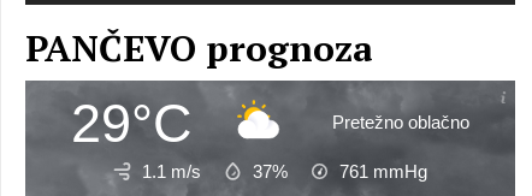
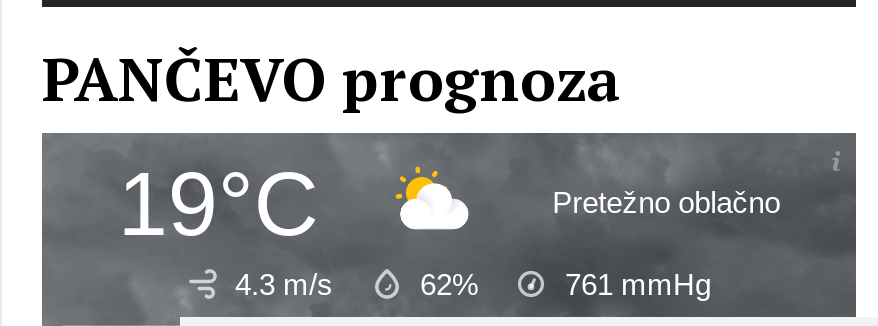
- 29°C
+ 19°C

- 1.1 m/s
+ 4.3 m/s

- 37%
+ 62%
